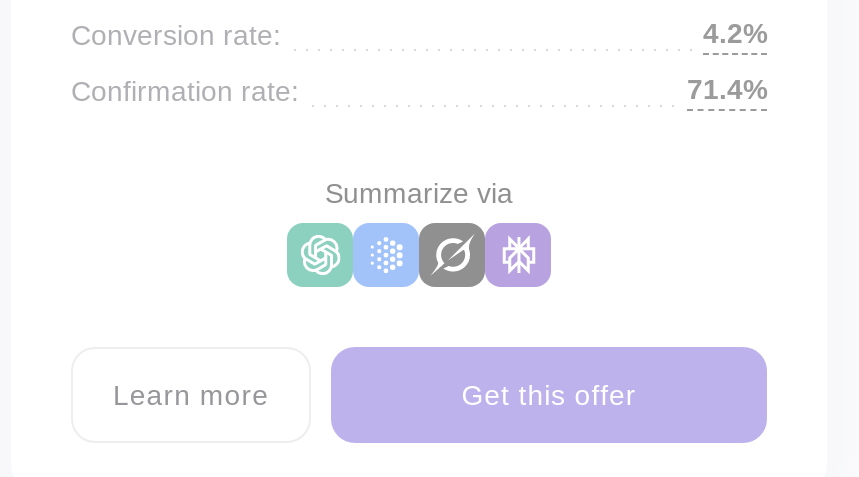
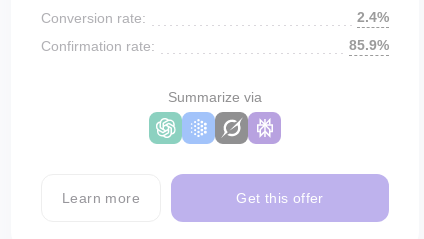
- 4.2%
+ 2.4%

- 71.4%
+ 85.9%
